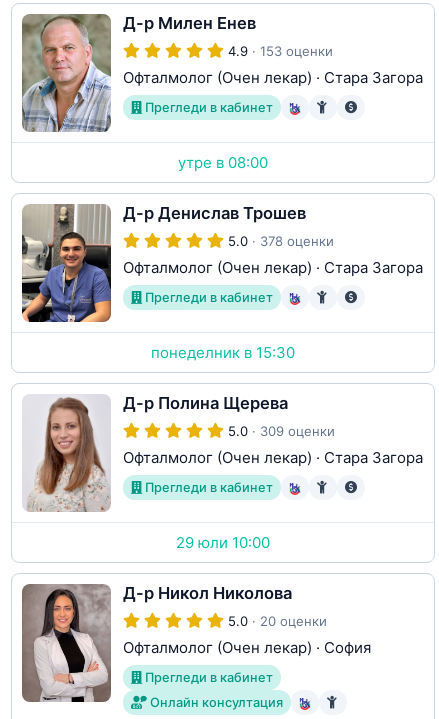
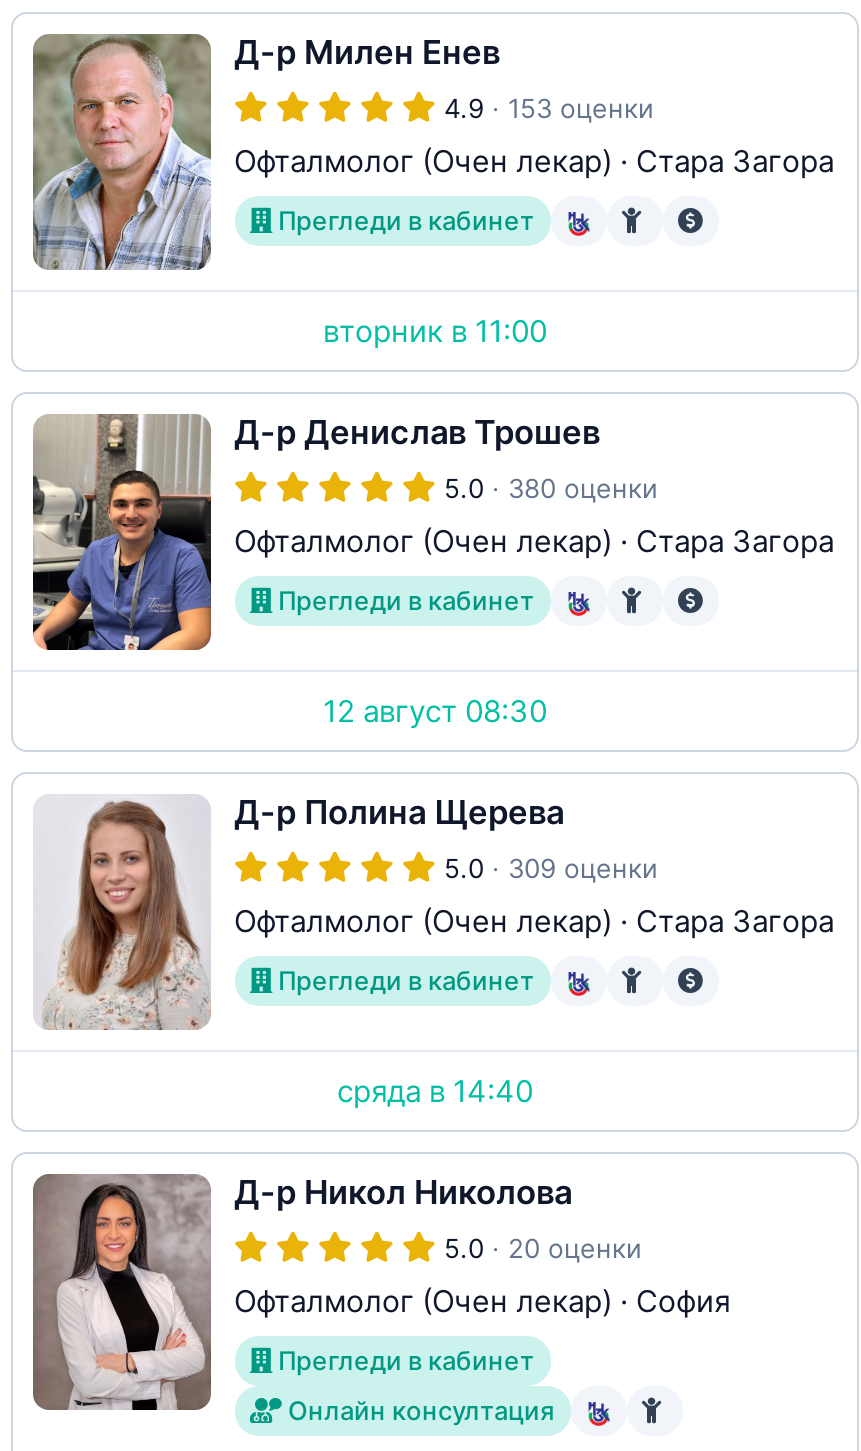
- утре в 08:00
+ вторник в 11:00

- 5.0 · 378 оценки
+ 5.0 · 380 оценки

- понеделник в 15:30
+ 12 август 08:30

- 29 юли 10:00
+ сряда в 14:40
